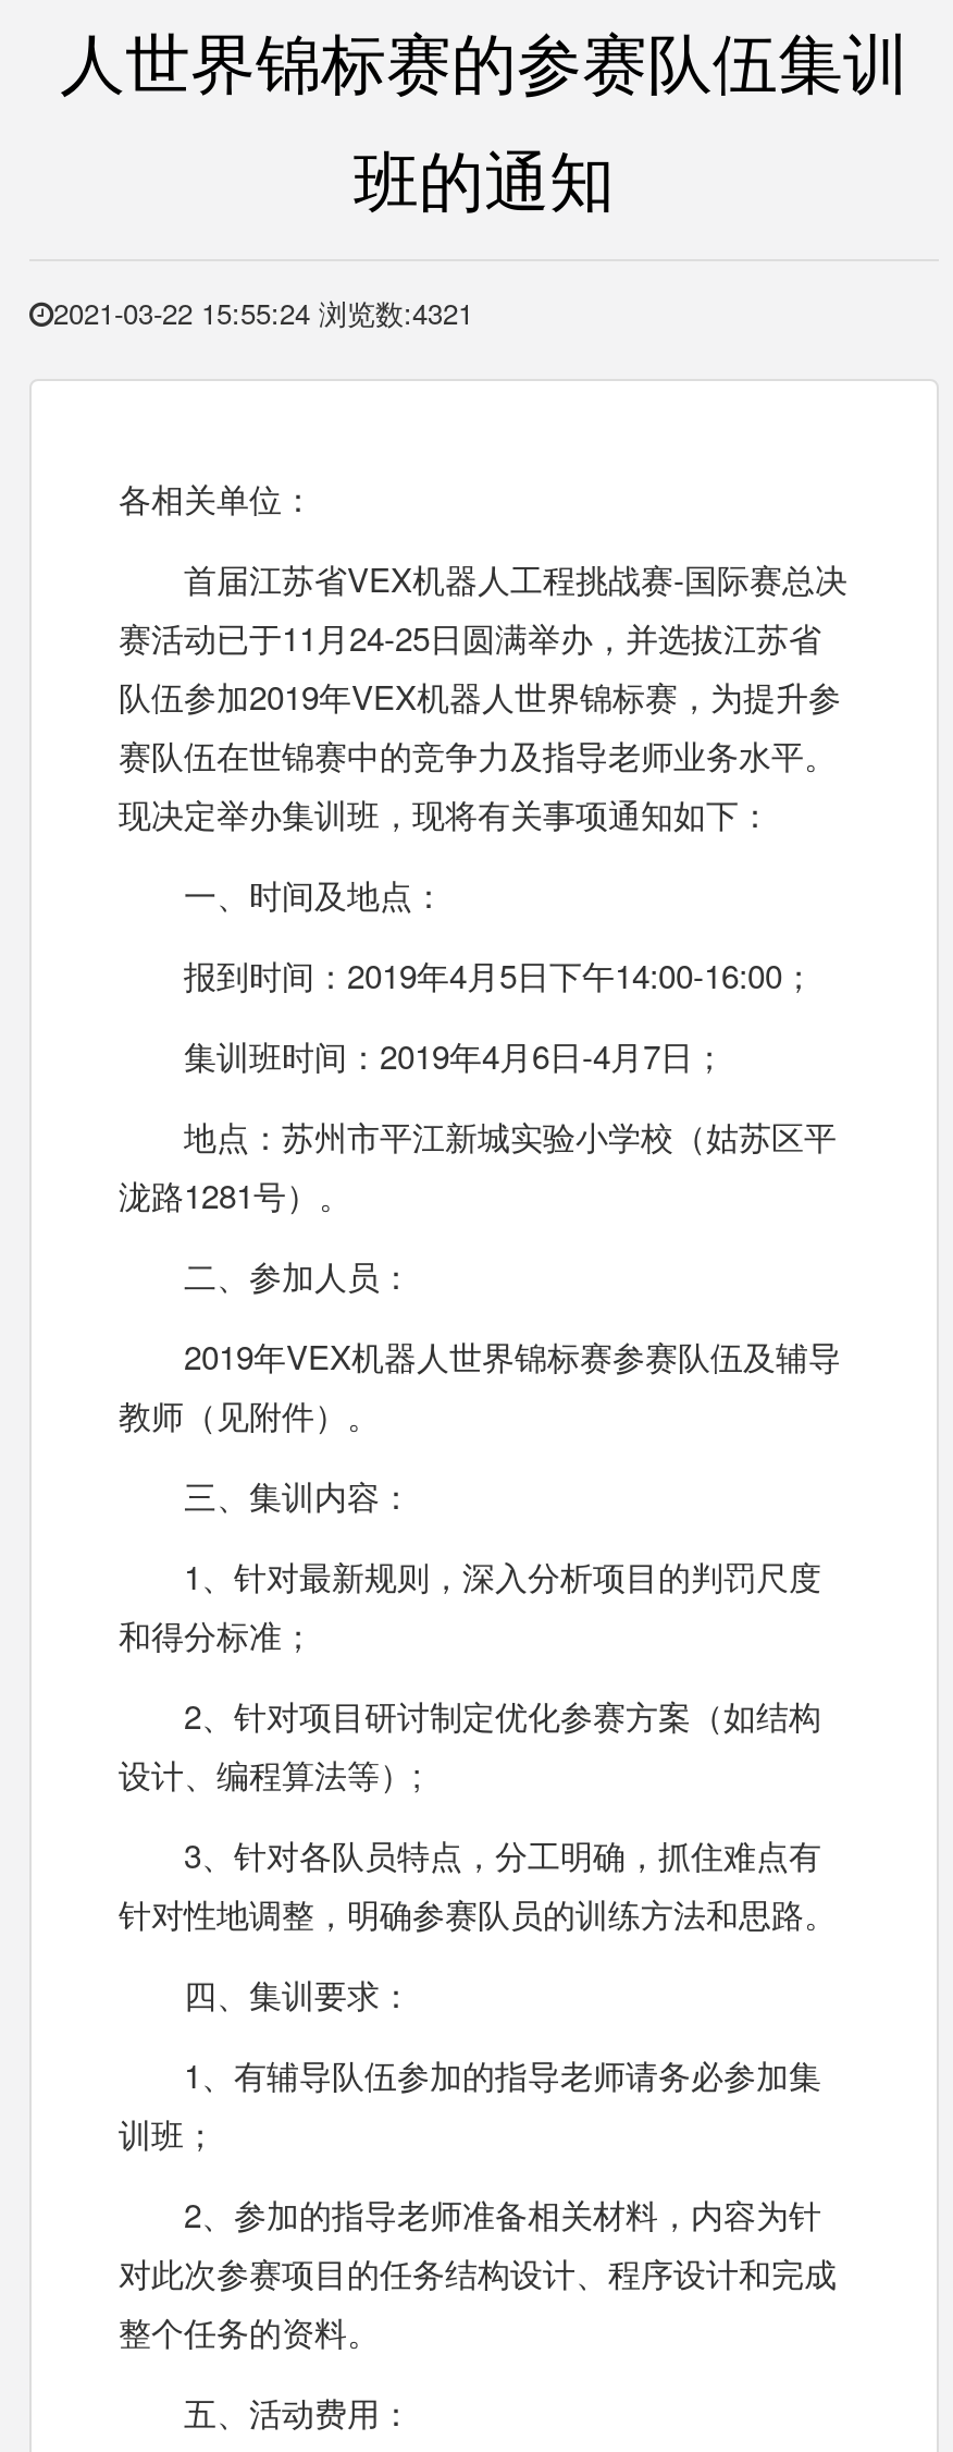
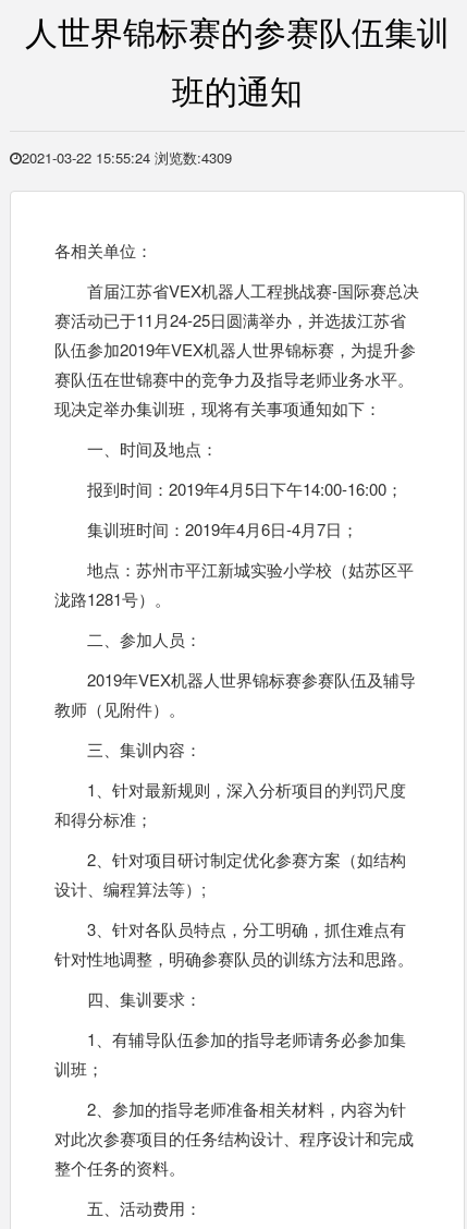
- 2021-03-22 15:55:24 浏览数:4321
+ 2021-03-22 15:55:24 浏览数:4309
